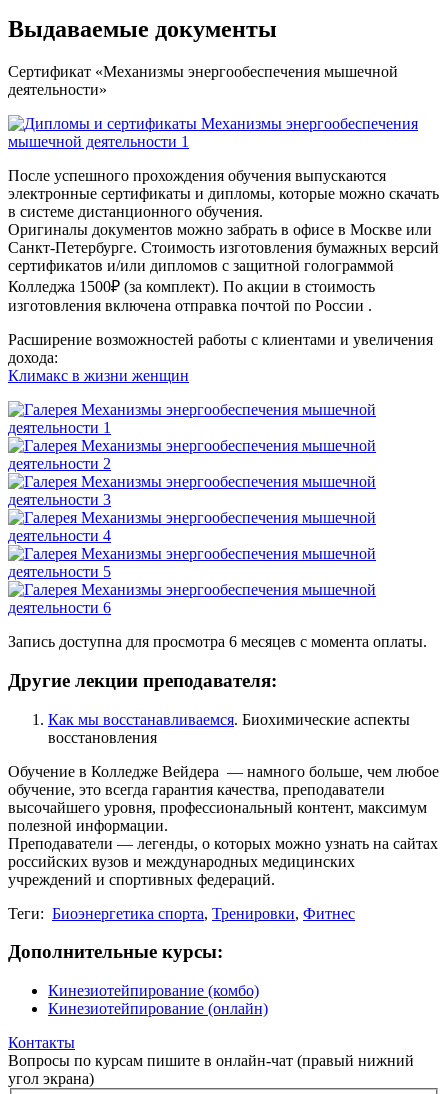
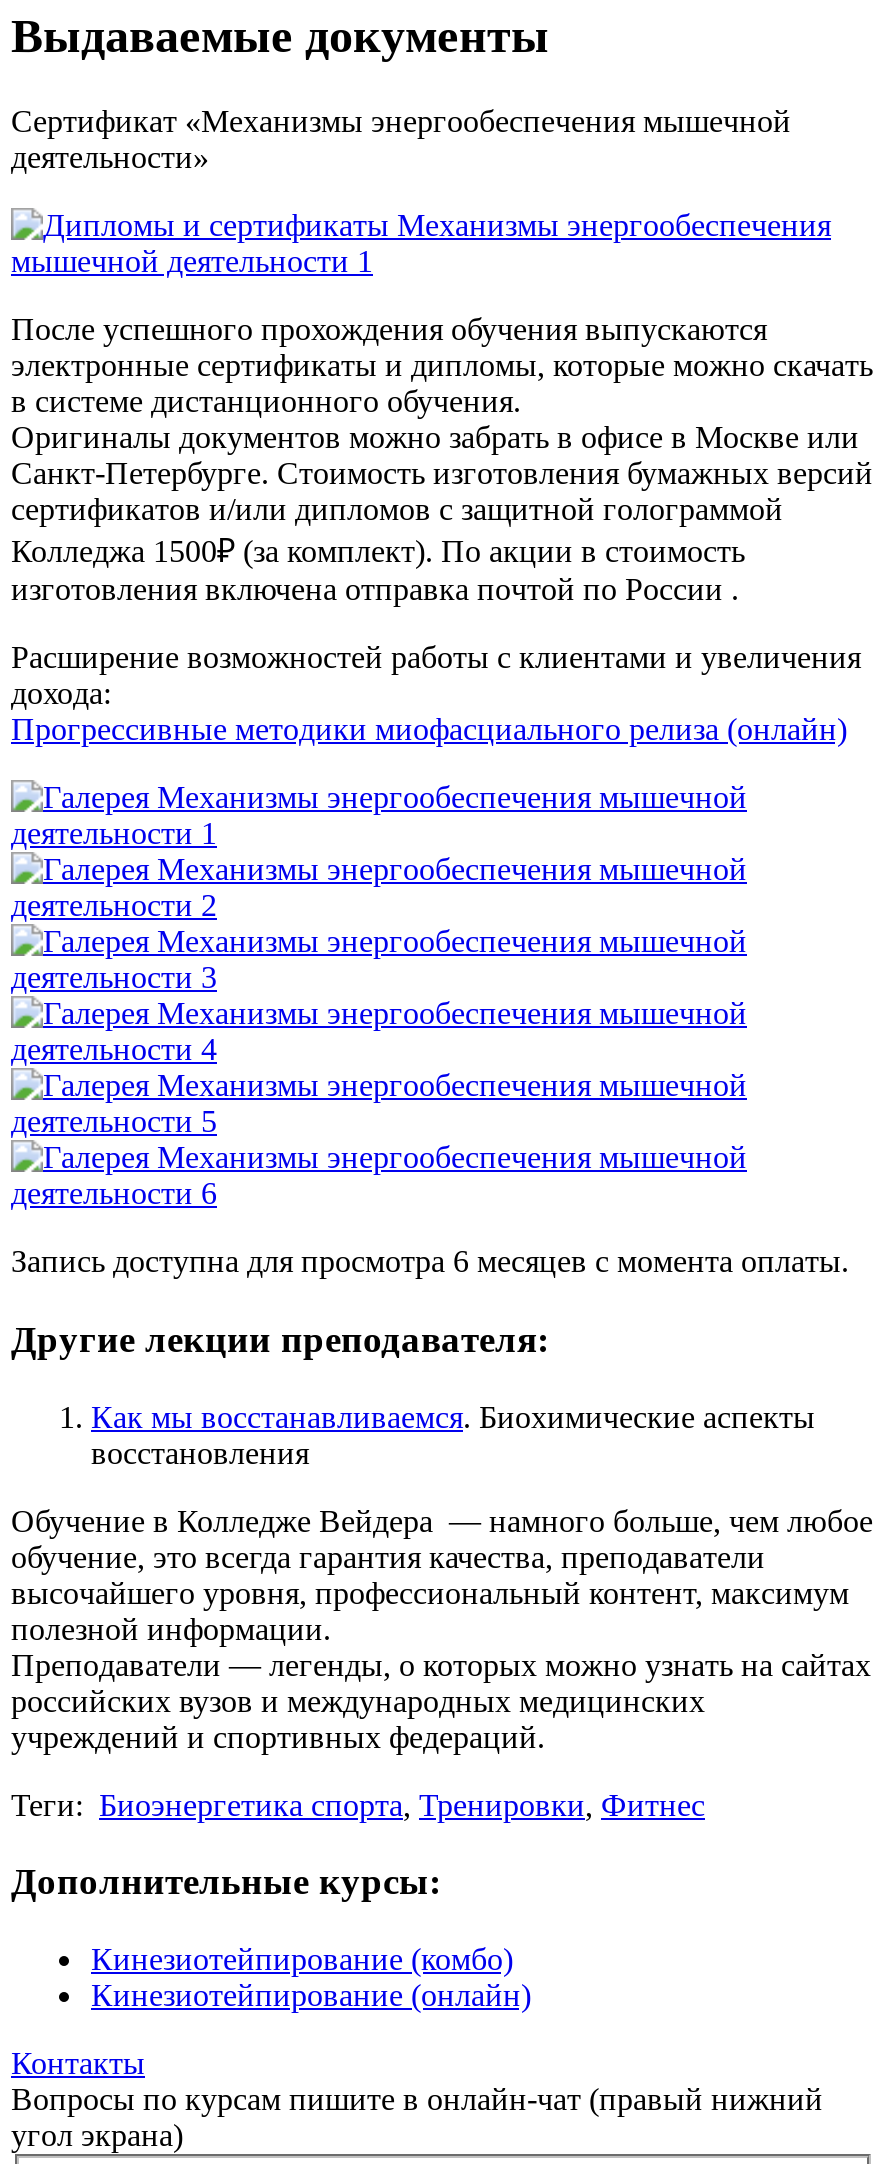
- Климакс в жизни женщин
+ Прогрессивные методики миофасциального релиза (онлайн)
